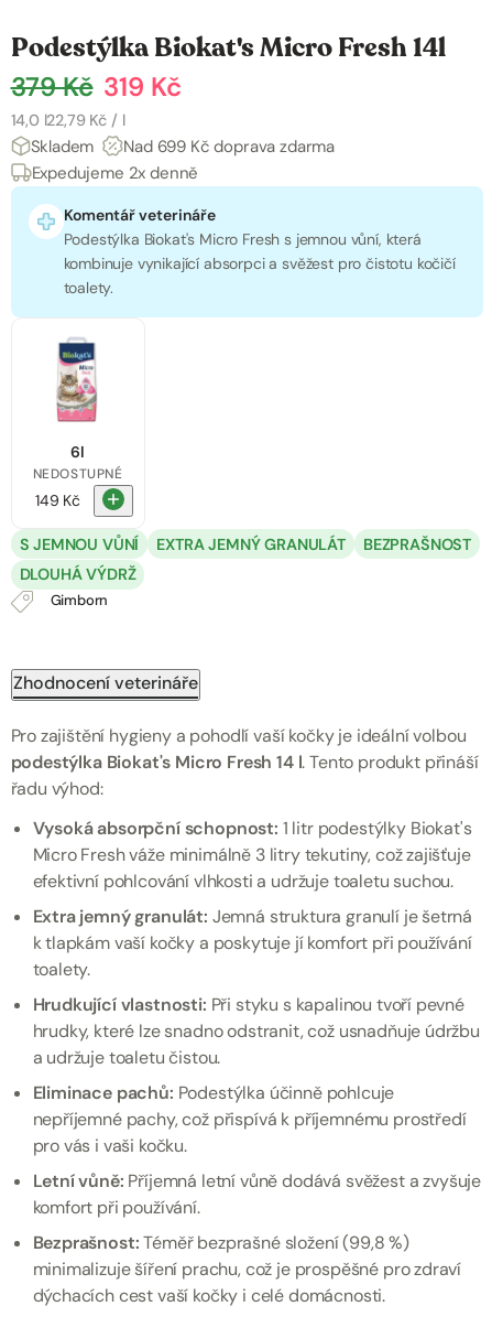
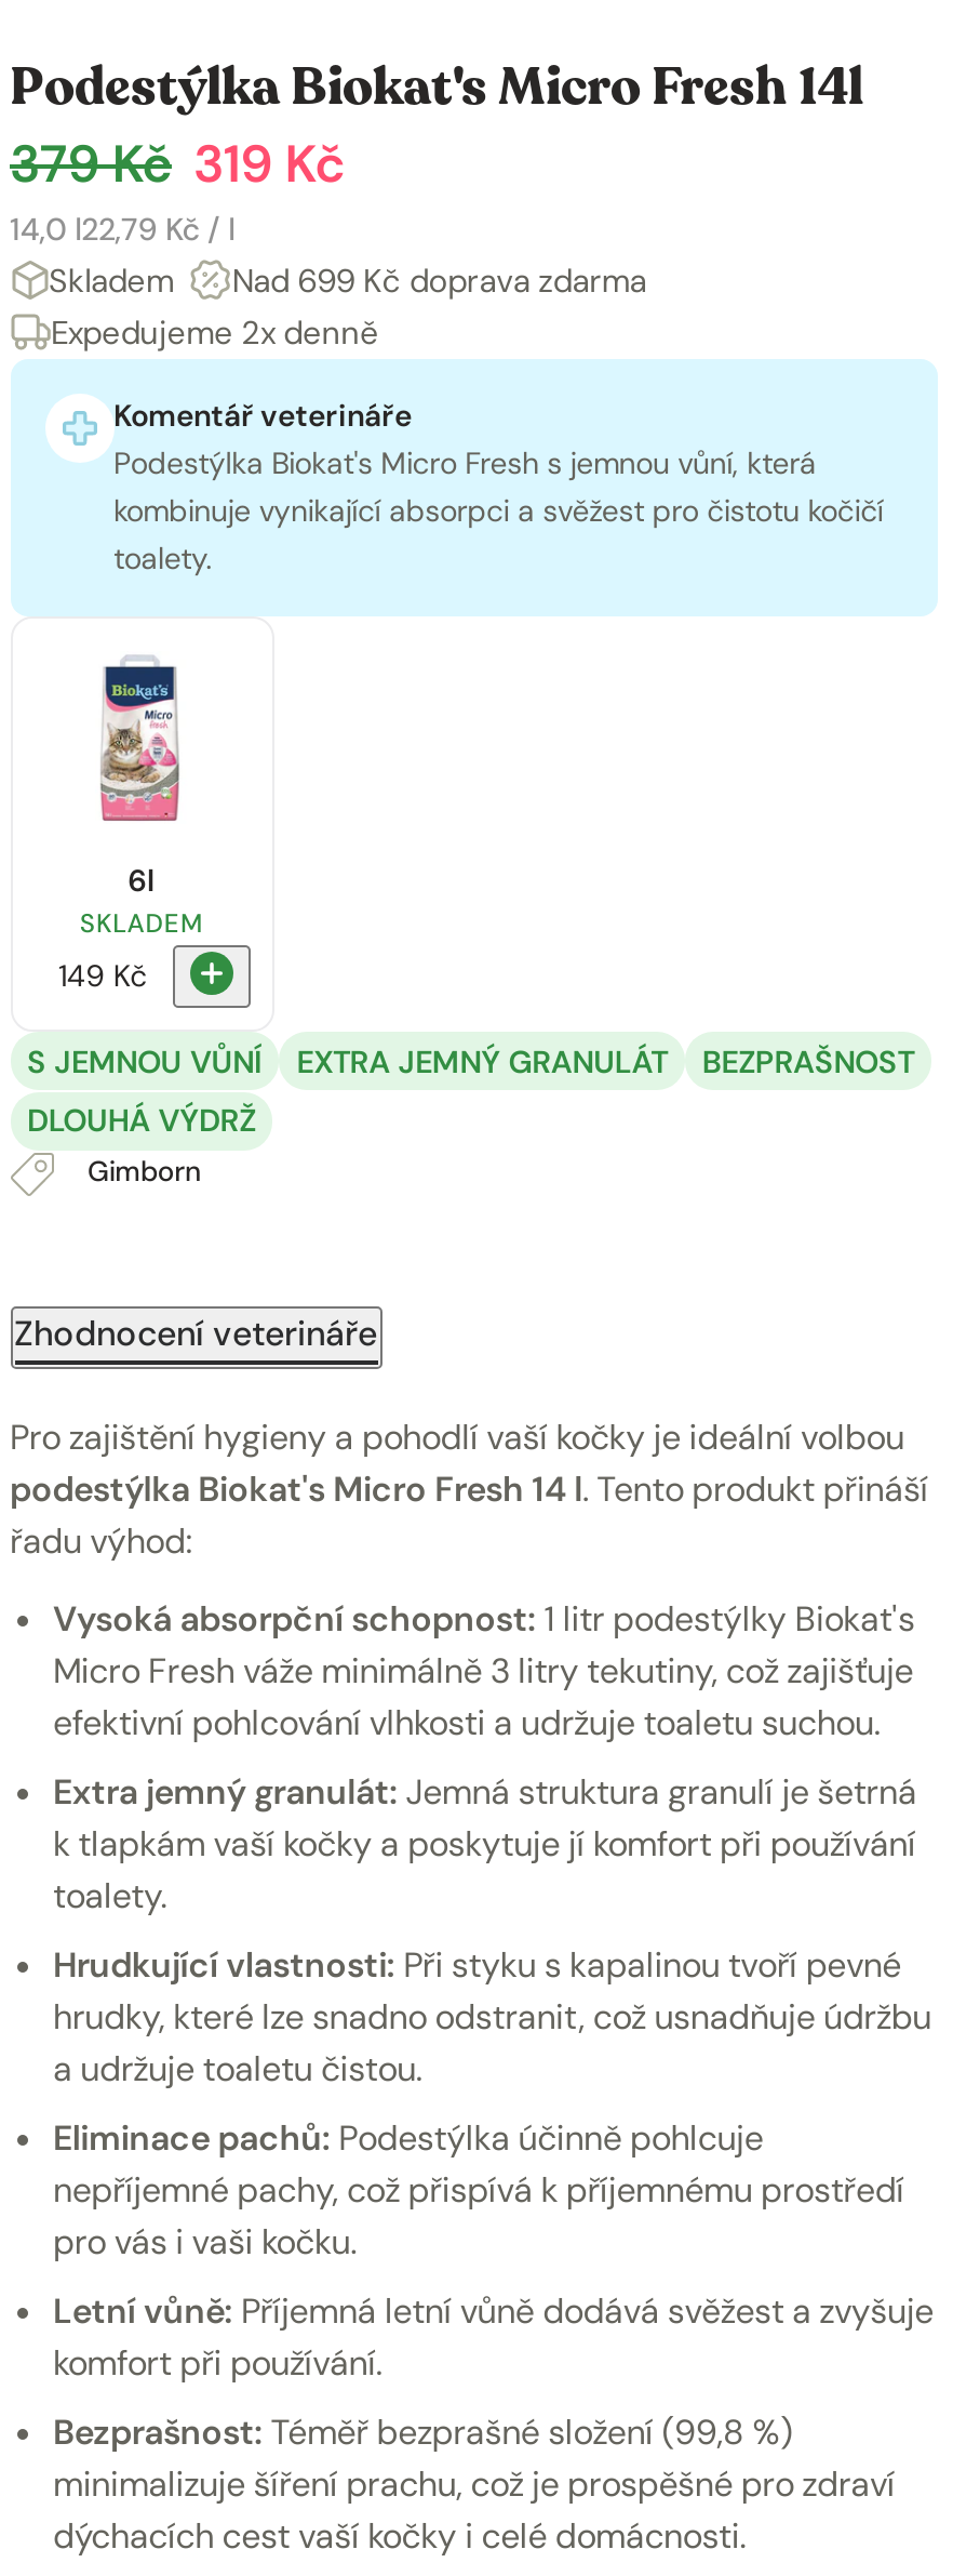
- NEDOSTUPNÉ
+ SKLADEM
